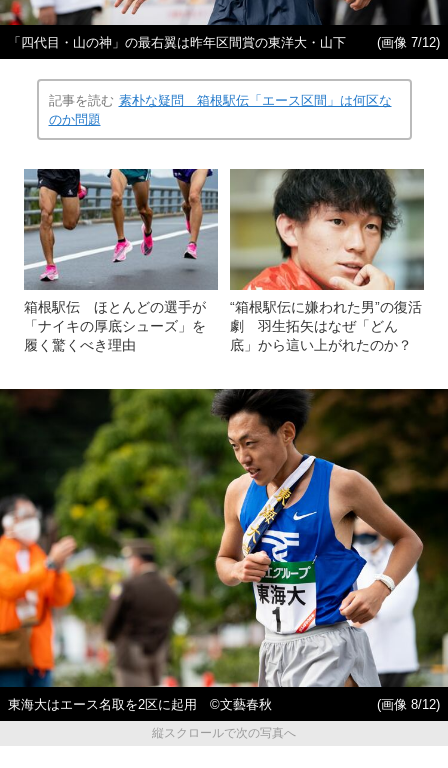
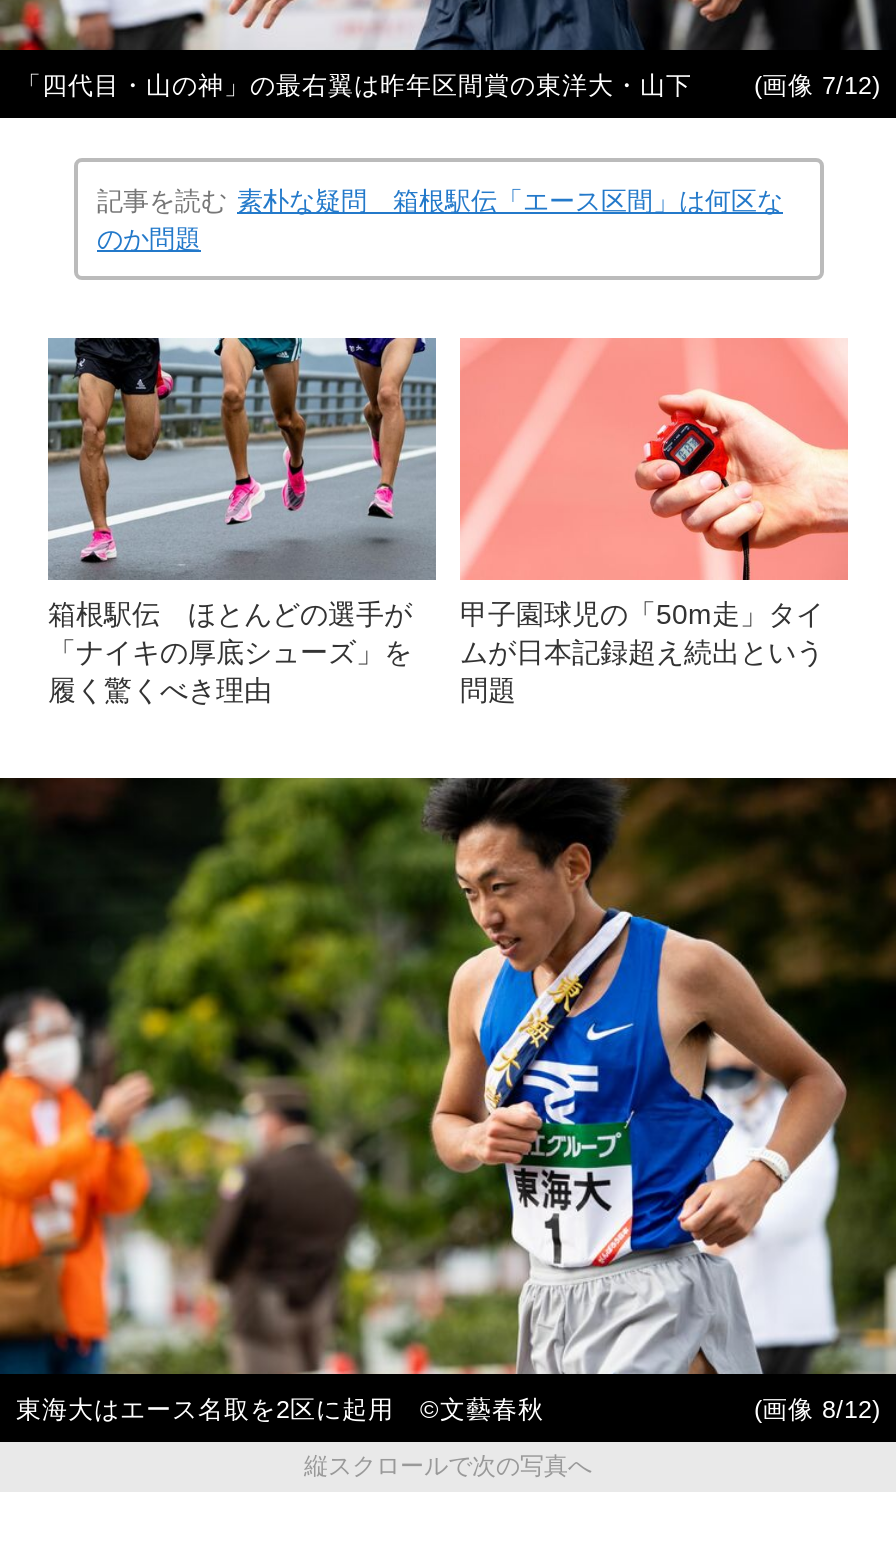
- [image]
- “箱根駅伝に嫌われた男”の復活
- 劇 羽生拓矢はなぜ「どん
- 底」から這い上がれたのか？
+ [image]
+ 甲子園球児の「50m走」タイ
+ ムが日本記録超え続出という
+ 問題
